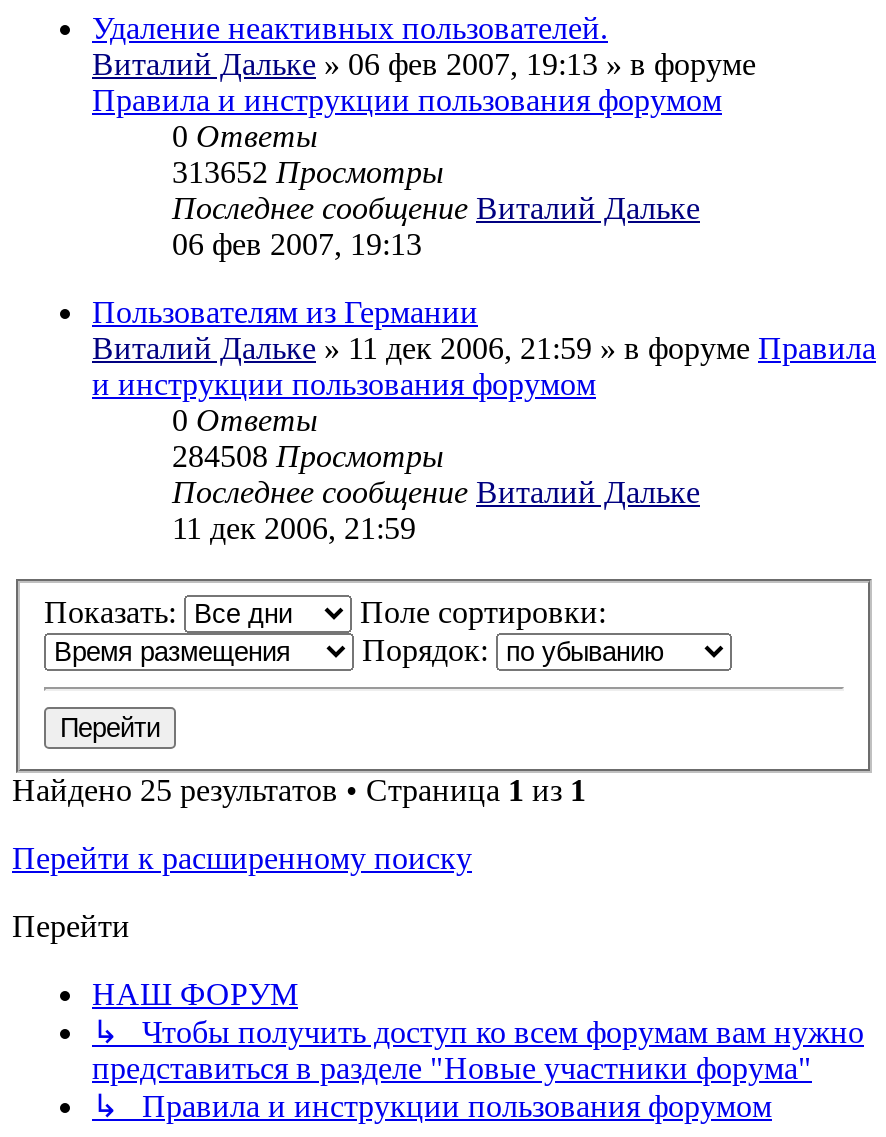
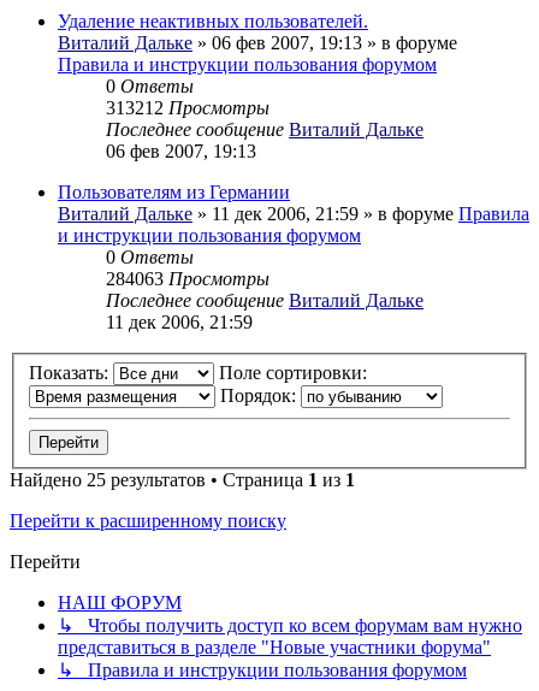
- 313652 Просмотры
+ 313212 Просмотры

- 284508 Просмотры
+ 284063 Просмотры
